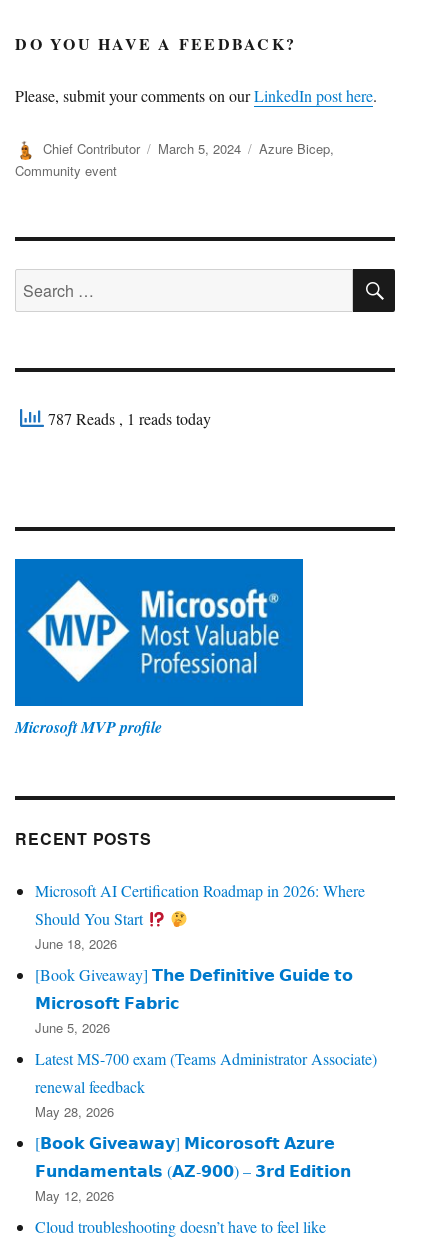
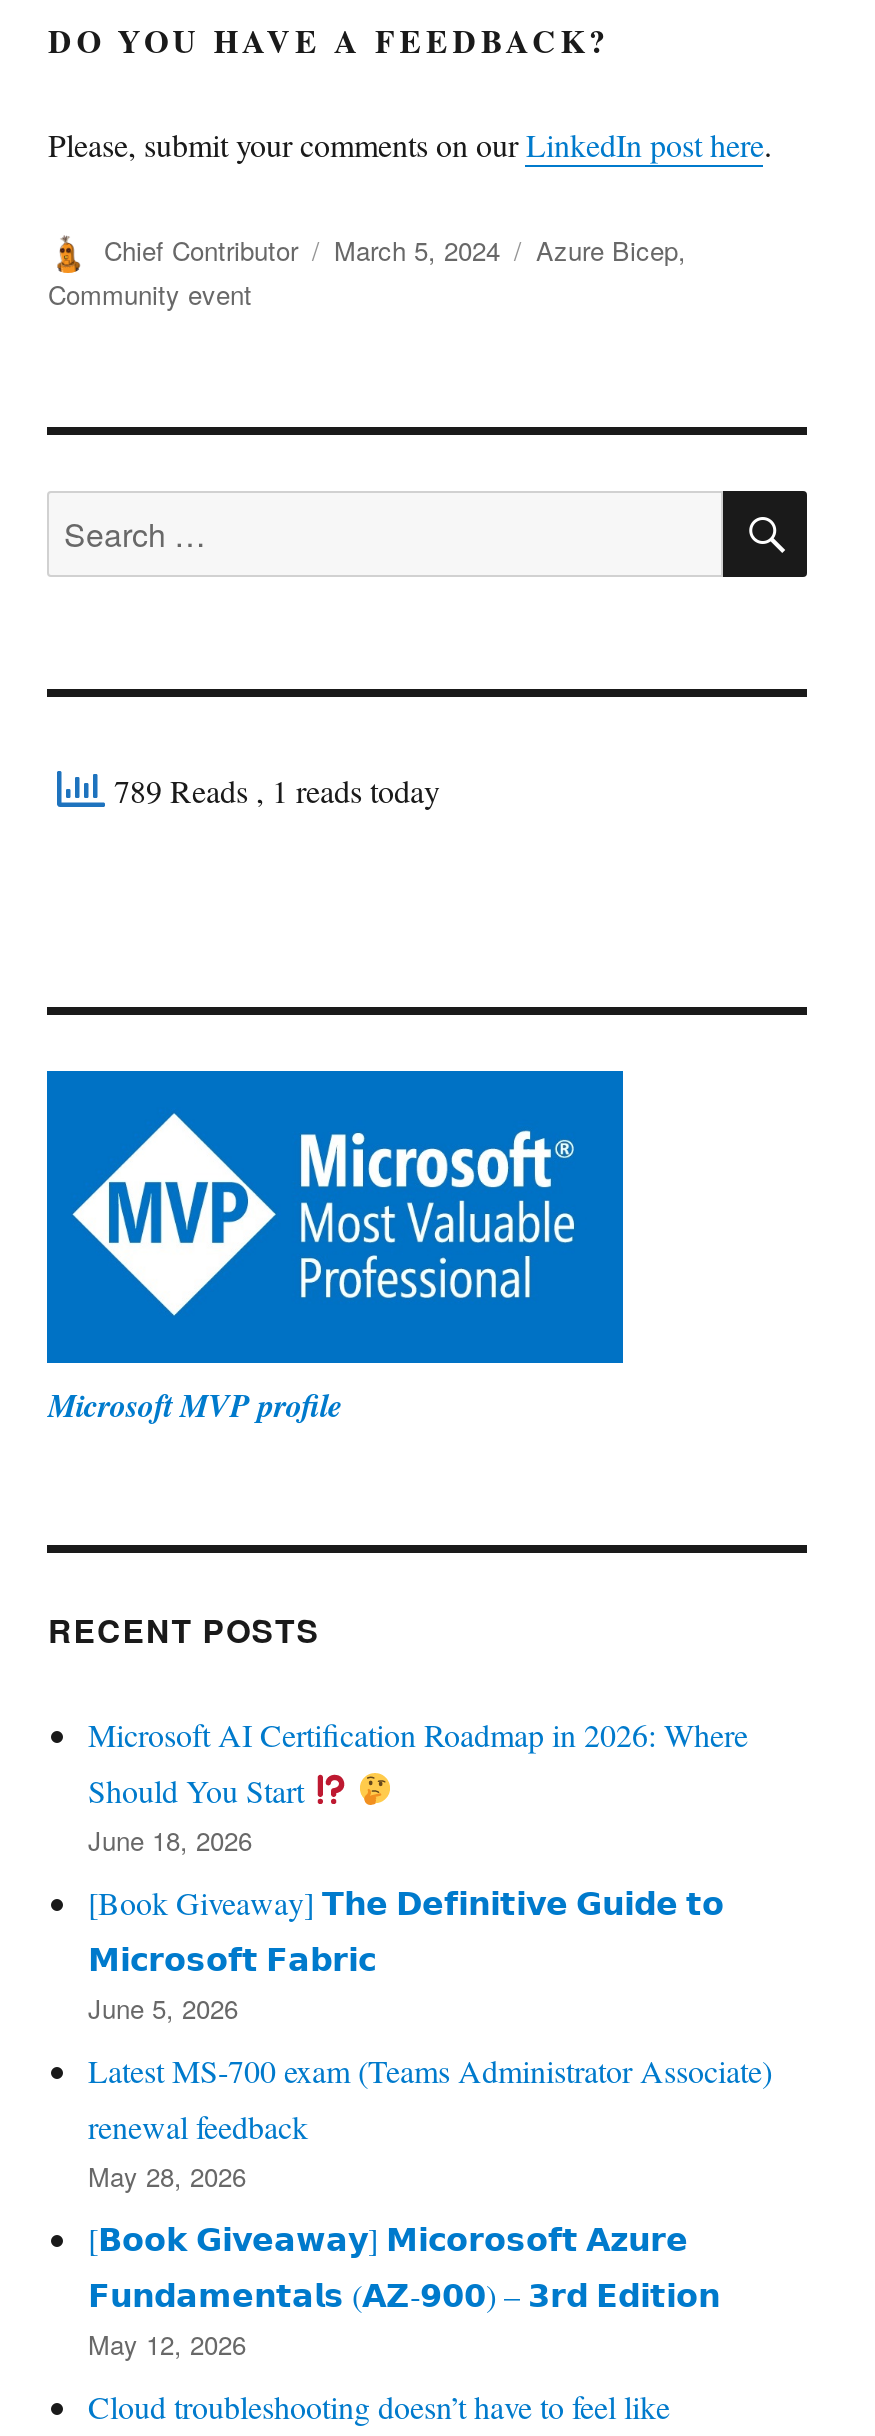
- 787 Reads, 1 reads today
+ 789 Reads, 1 reads today
